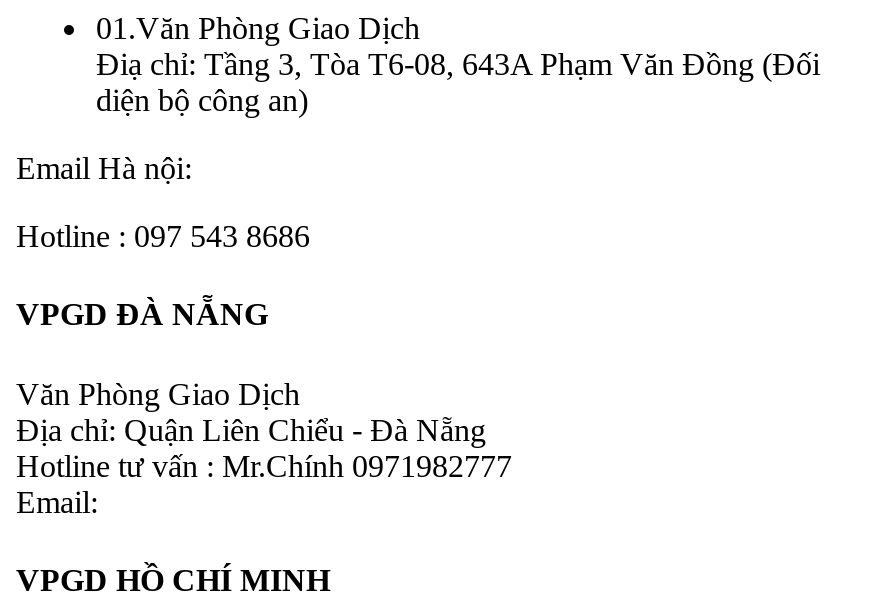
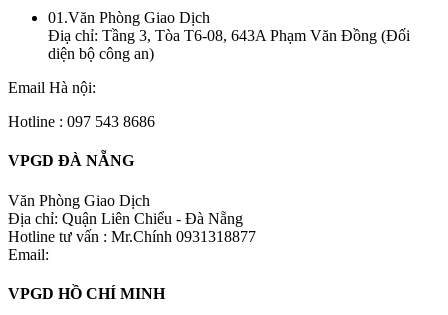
- Hotline tư vấn : Mr.Chính 0971982777
+ Hotline tư vấn : Mr.Chính 0931318877
